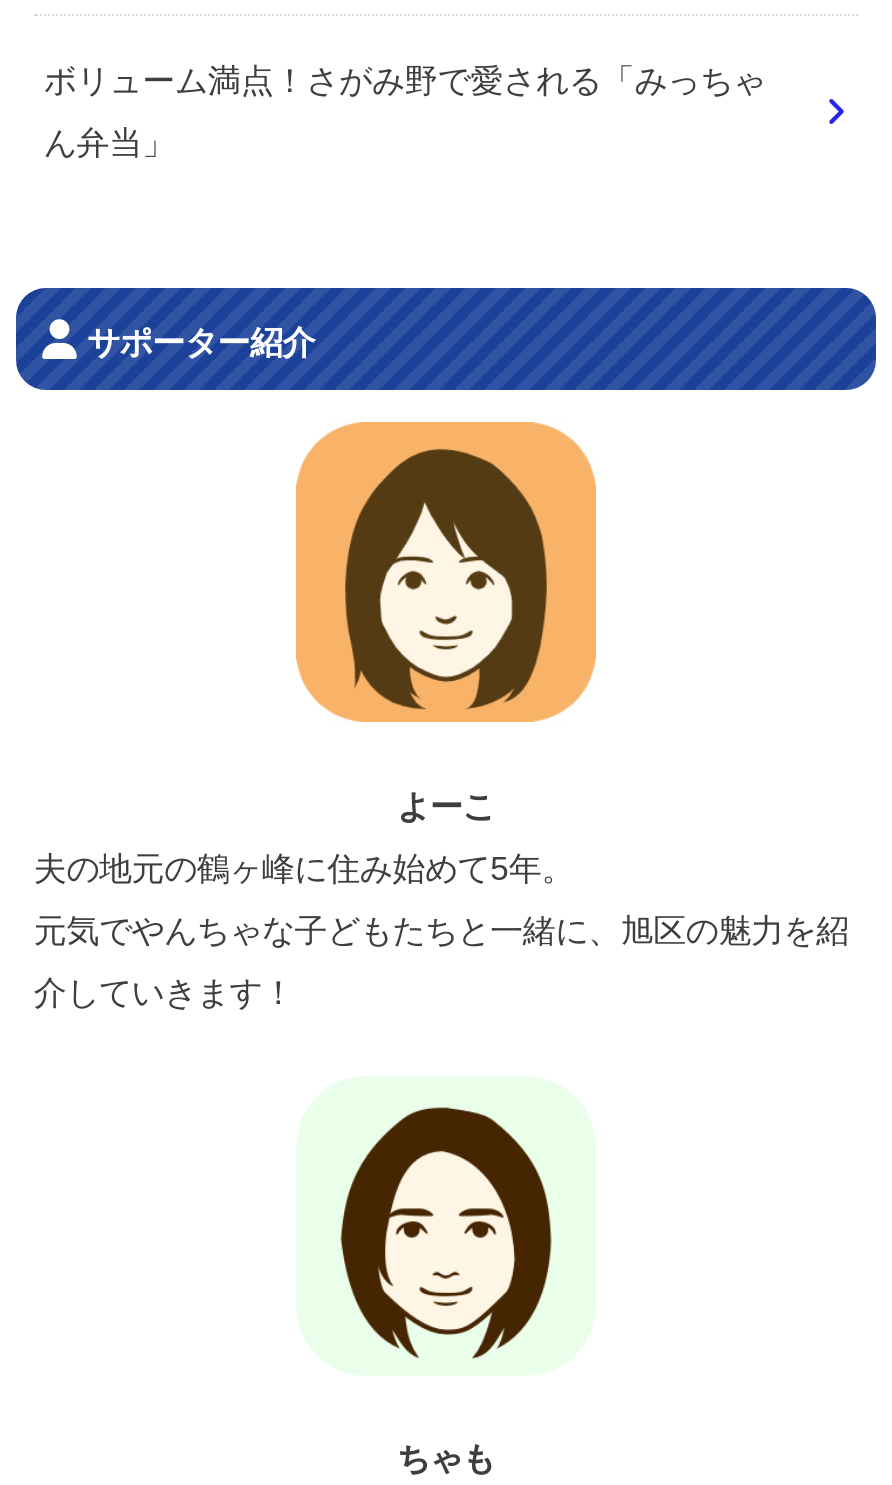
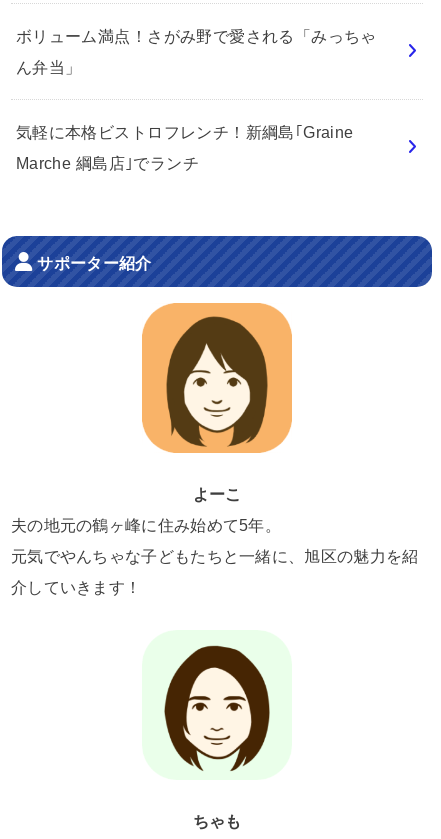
+ 気軽に本格ビストロフレンチ！新綱島｢Graine
+ Marche 綱島店｣でランチ
